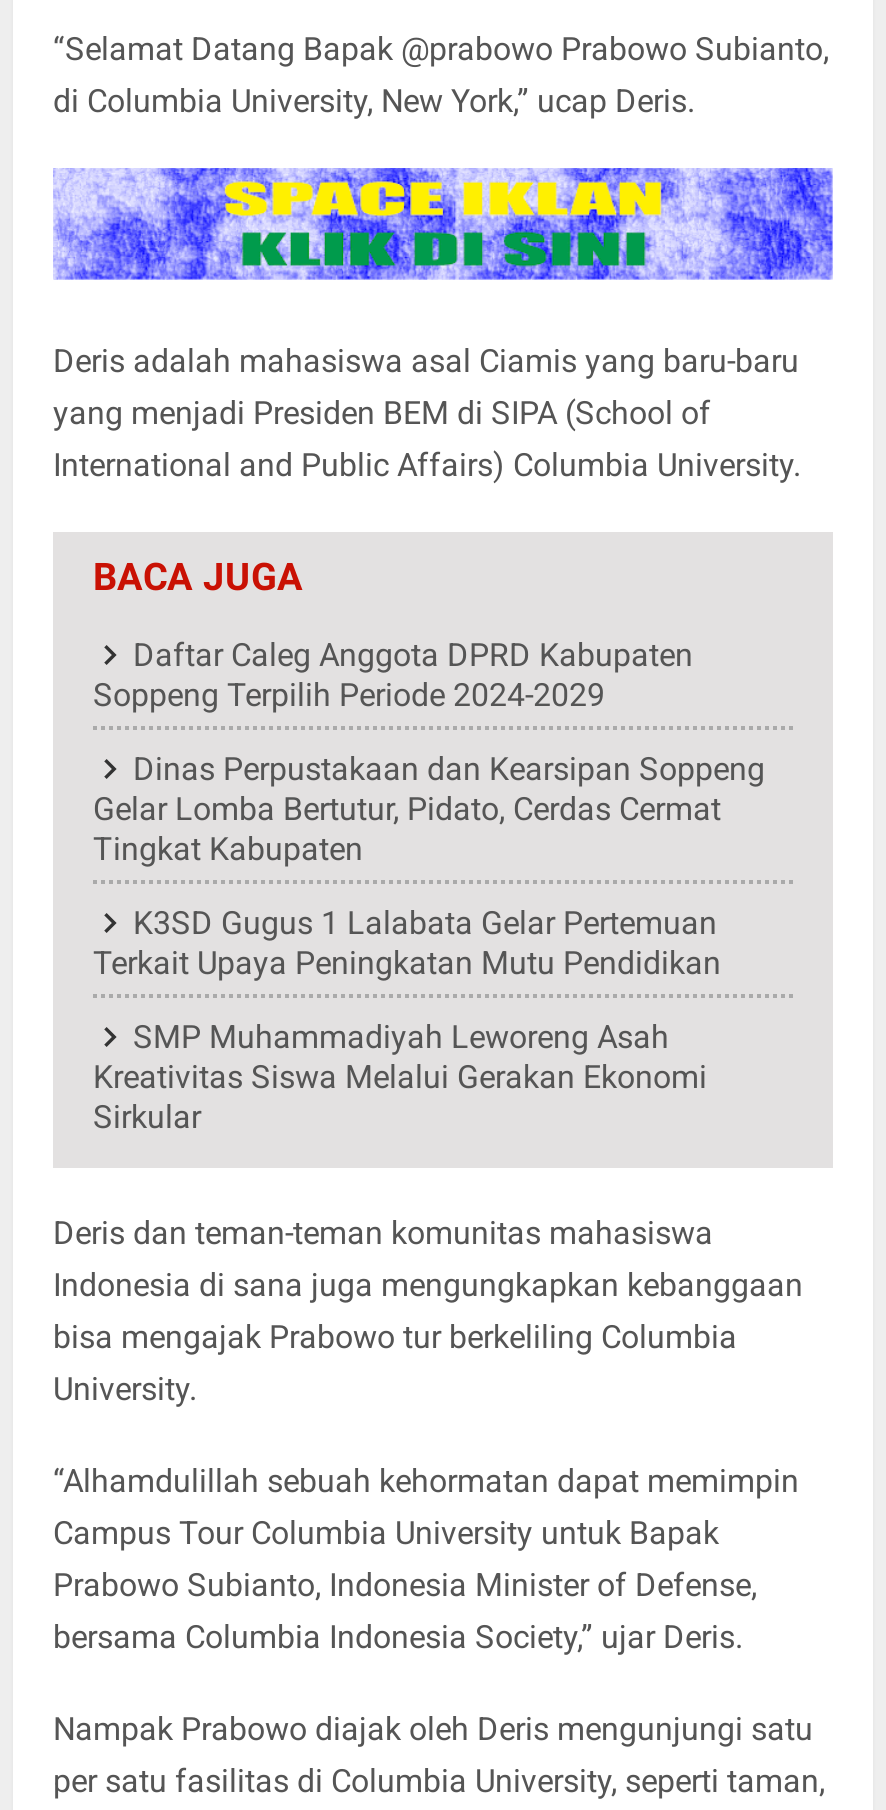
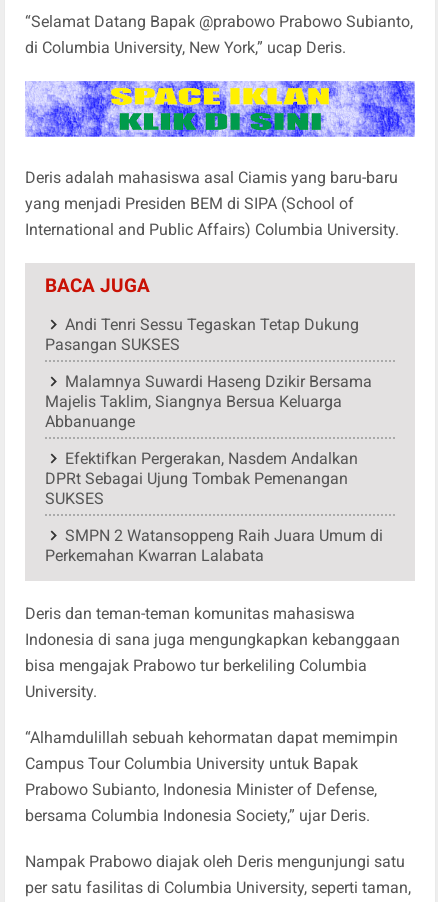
- Daftar Caleg Anggota DPRD Kabupaten
- Soppeng Terpilih Periode 2024-2029
+ Andi Tenri Sessu Tegaskan Tetap Dukung
+ Pasangan SUKSES

- Dinas Perpustakaan dan Kearsipan Soppeng
- Gelar Lomba Bertutur, Pidato, Cerdas Cermat
- Tingkat Kabupaten
+ Malamnya Suwardi Haseng Dzikir Bersama
+ Majelis Taklim, Siangnya Bersua Keluarga
+ Abbanuange

- K3SD Gugus 1 Lalabata Gelar Pertemuan
- Terkait Upaya Peningkatan Mutu Pendidikan
+ Efektifkan Pergerakan, Nasdem Andalkan
+ DPRt Sebagai Ujung Tombak Pemenangan
+ SUKSES

- SMP Muhammadiyah Leworeng Asah
- Kreativitas Siswa Melalui Gerakan Ekonomi
- Sirkular
+ SMPN 2 Watansoppeng Raih Juara Umum di
+ Perkemahan Kwarran Lalabata
